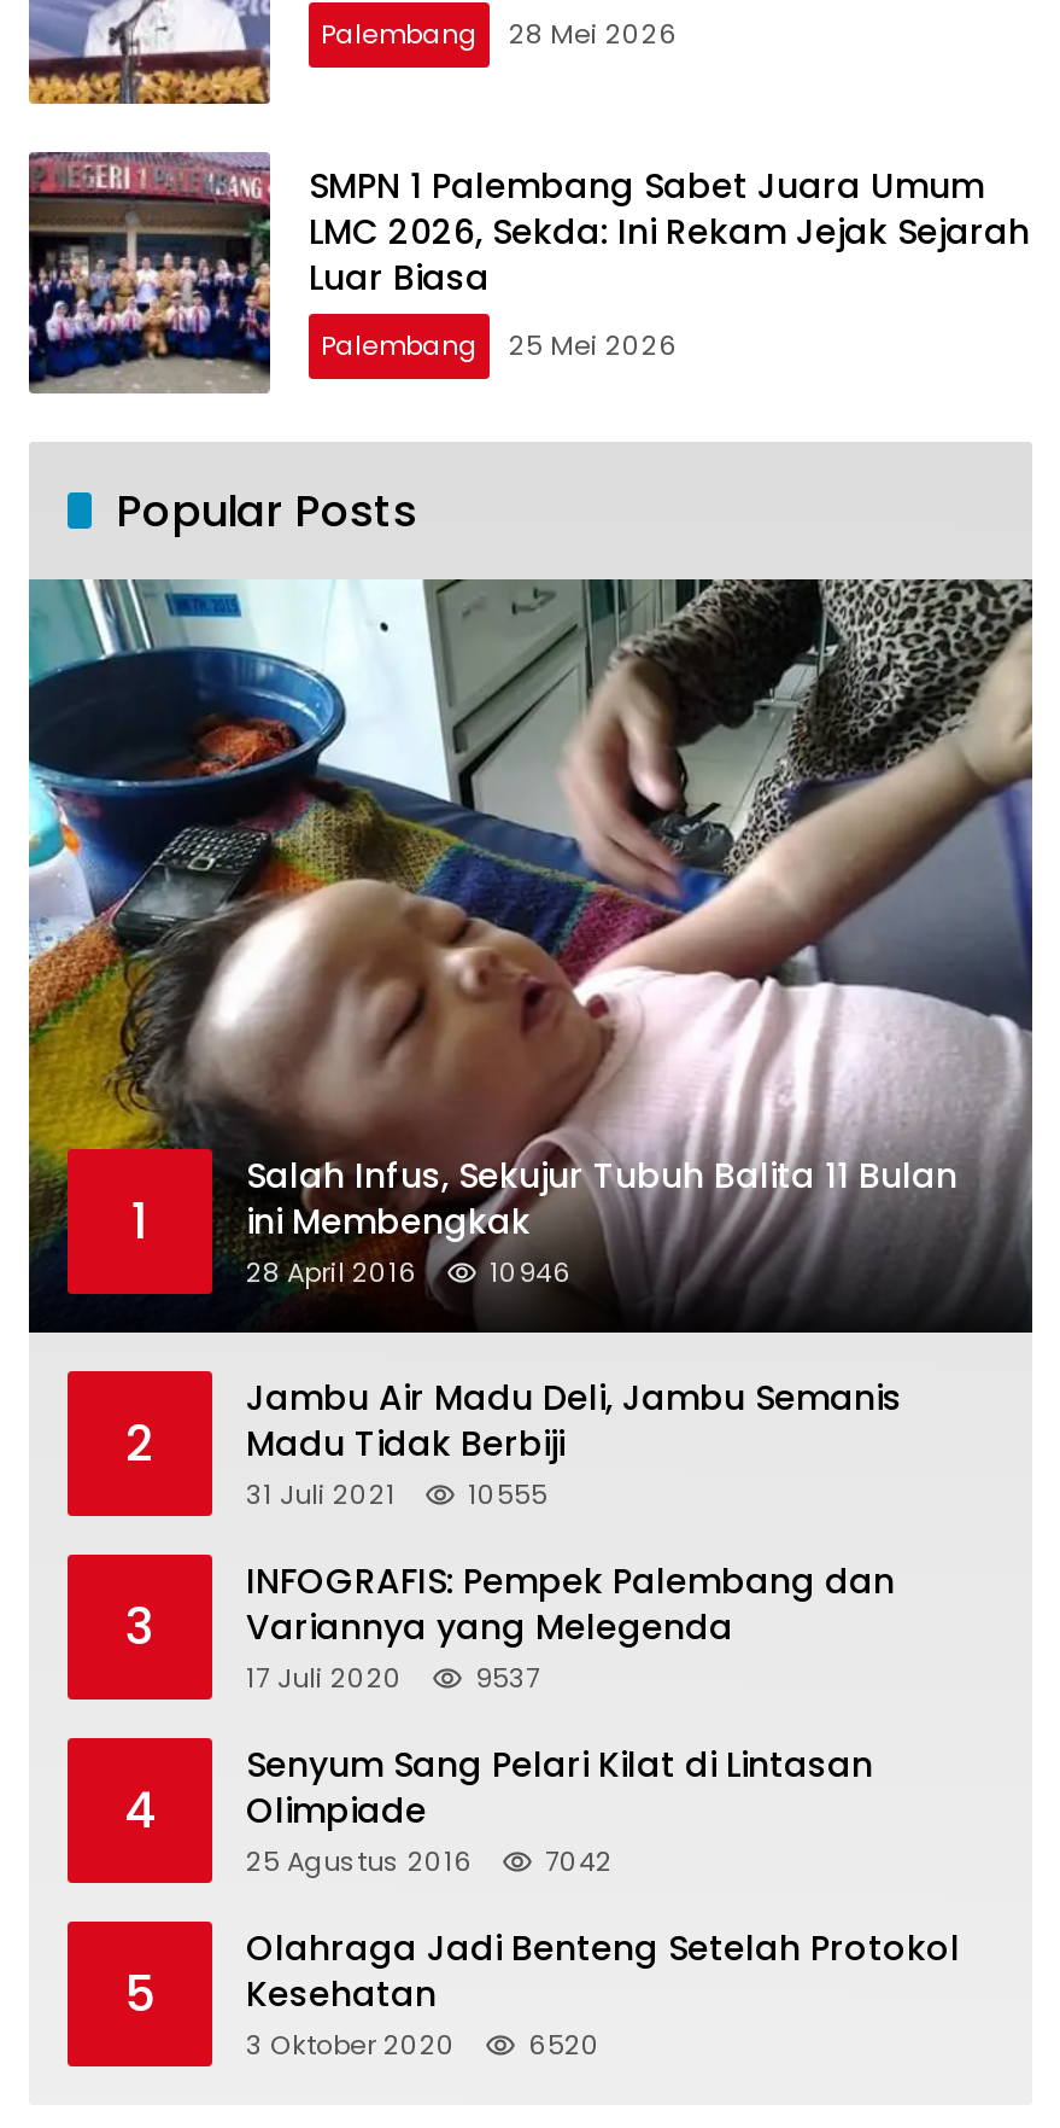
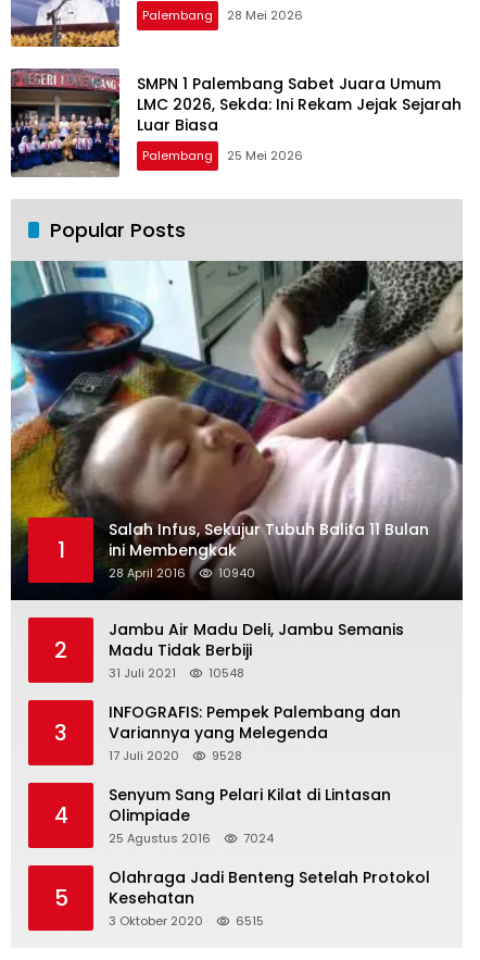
- 28 April 2016 10946
+ 28 April 2016 10940

- 31 Juli 2021 10555
+ 31 Juli 2021 10548

- 17 Juli 2020 9537
+ 17 Juli 2020 9528

- 25 Agustus 2016 7042
+ 25 Agustus 2016 7024

- 3 Oktober 2020 6520
+ 3 Oktober 2020 6515
